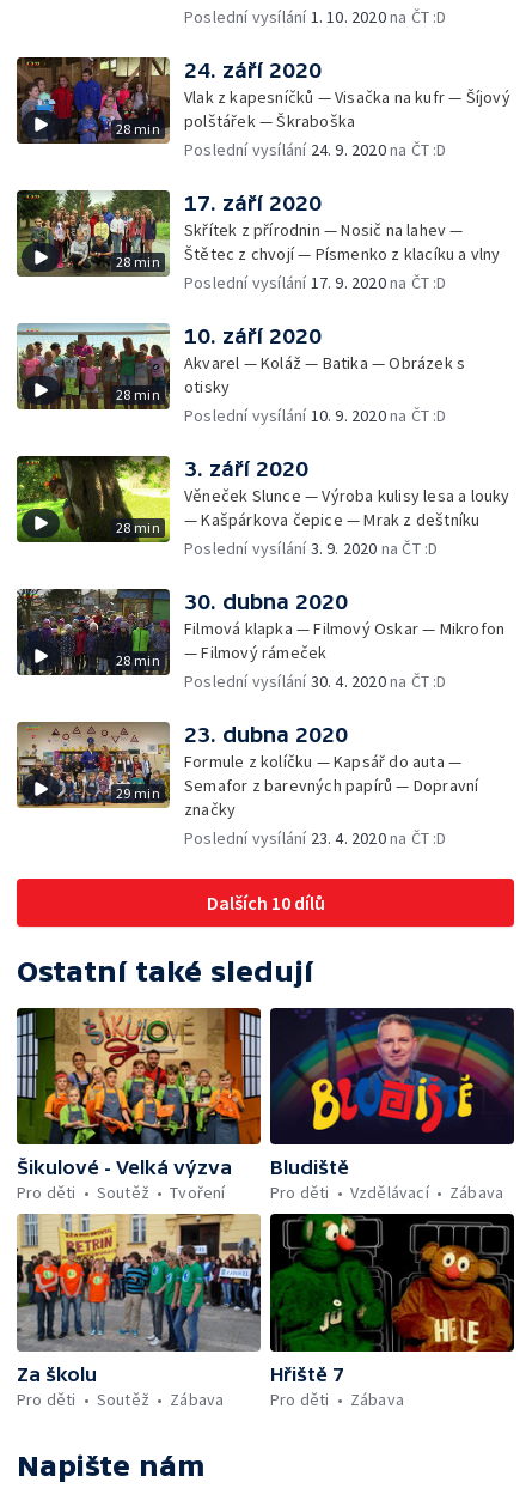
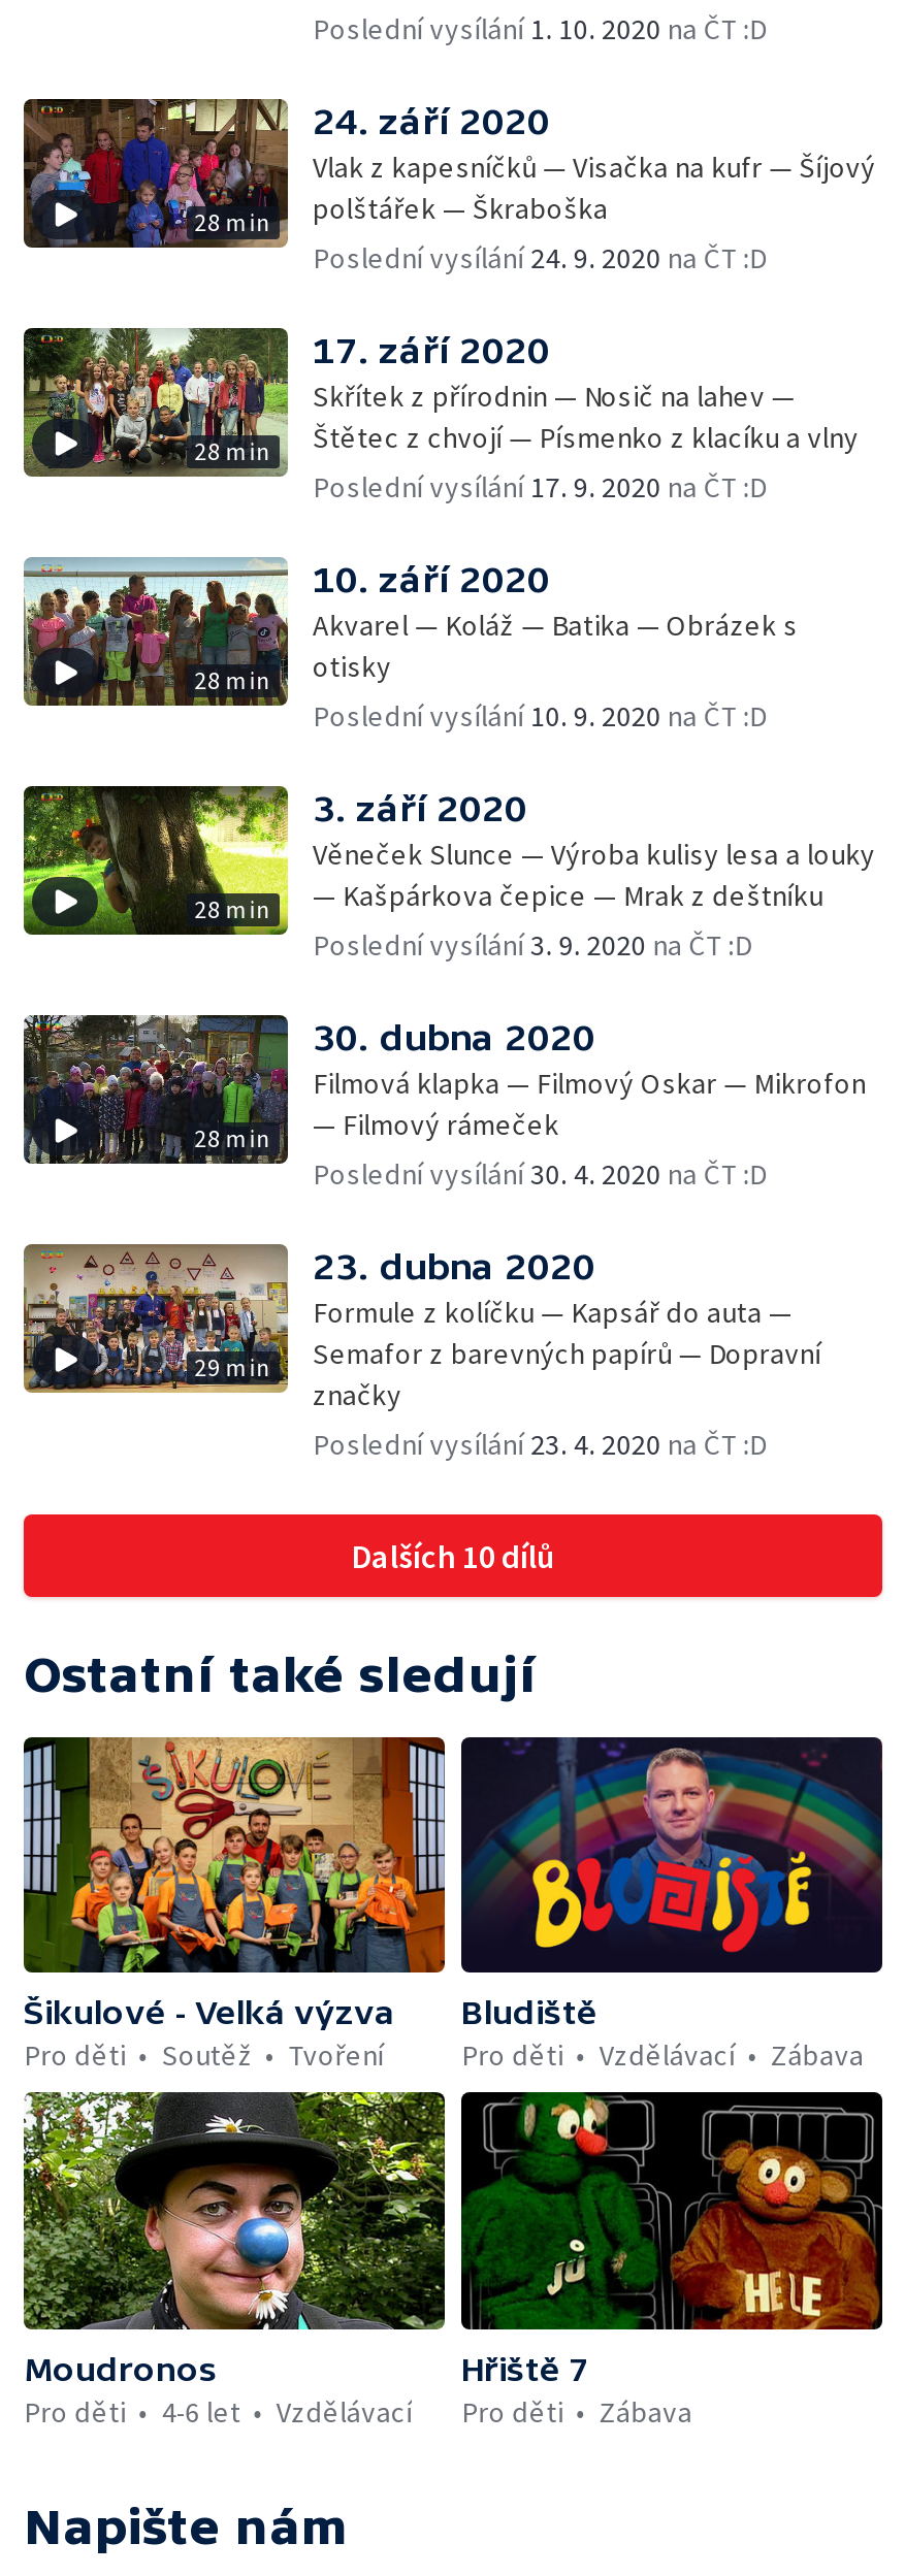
- [image]
- Za školu
+ [image]
+ Moudronos

- Soutěž
- Zábava
+ 4-6 let
+ Vzdělávací
